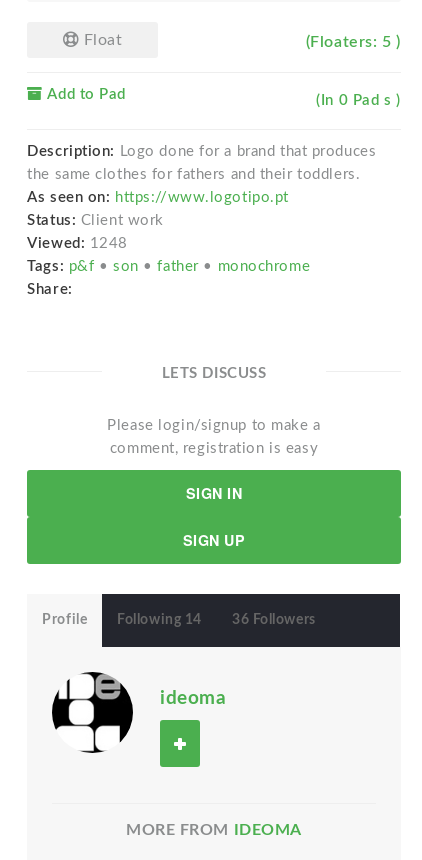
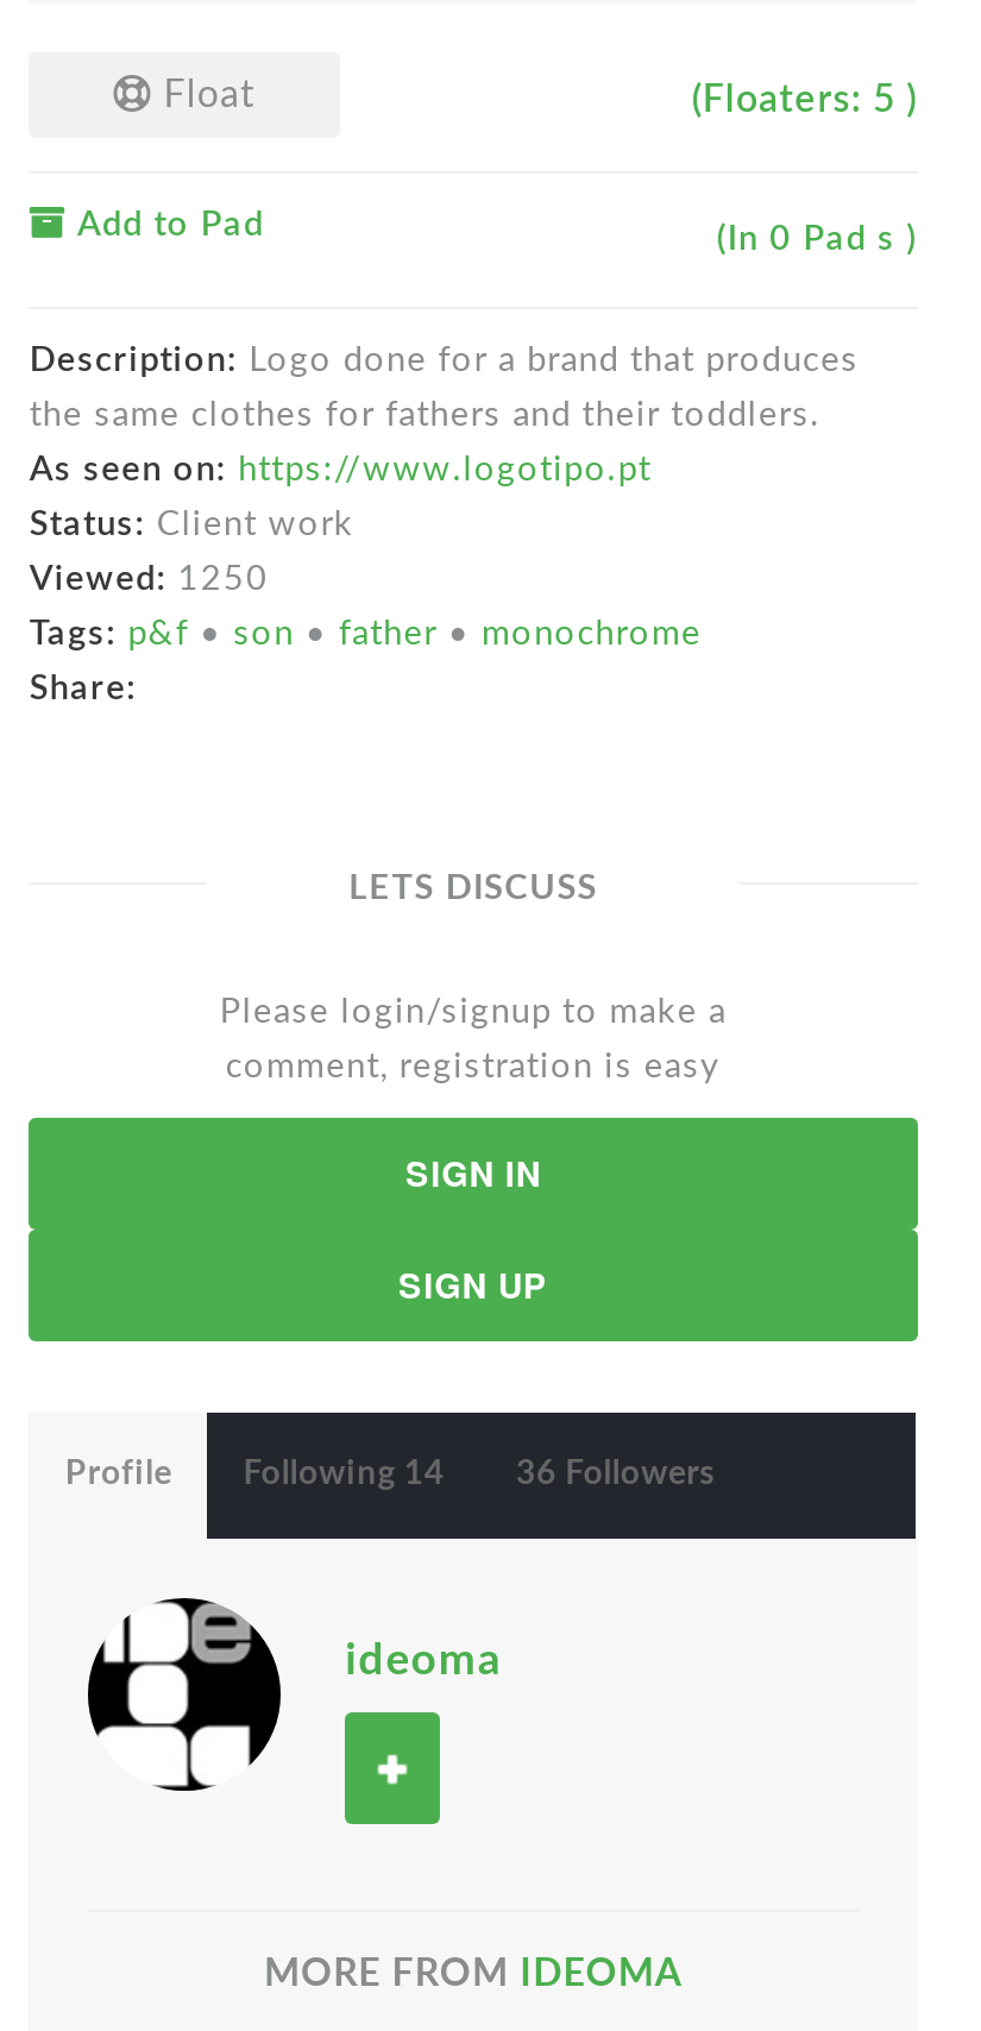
- Viewed: 1248
+ Viewed: 1250
